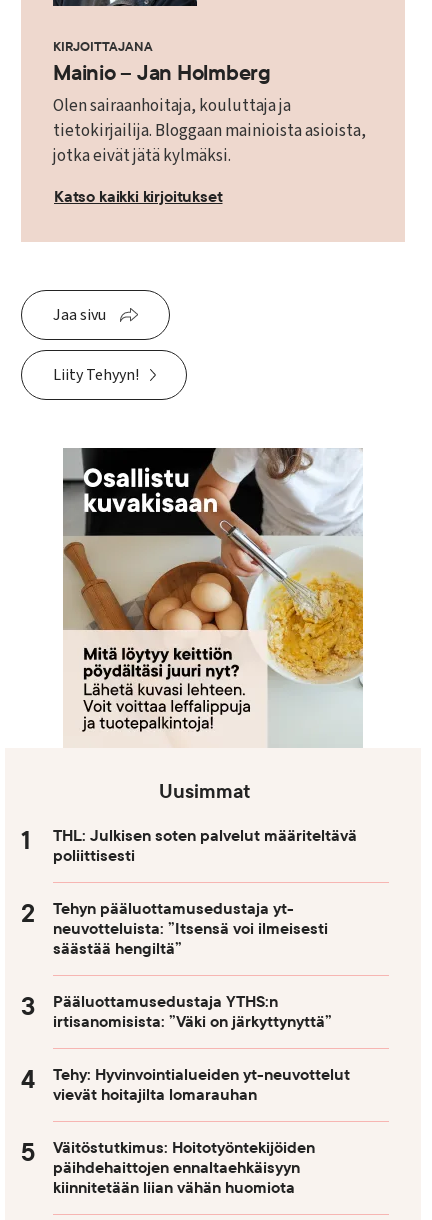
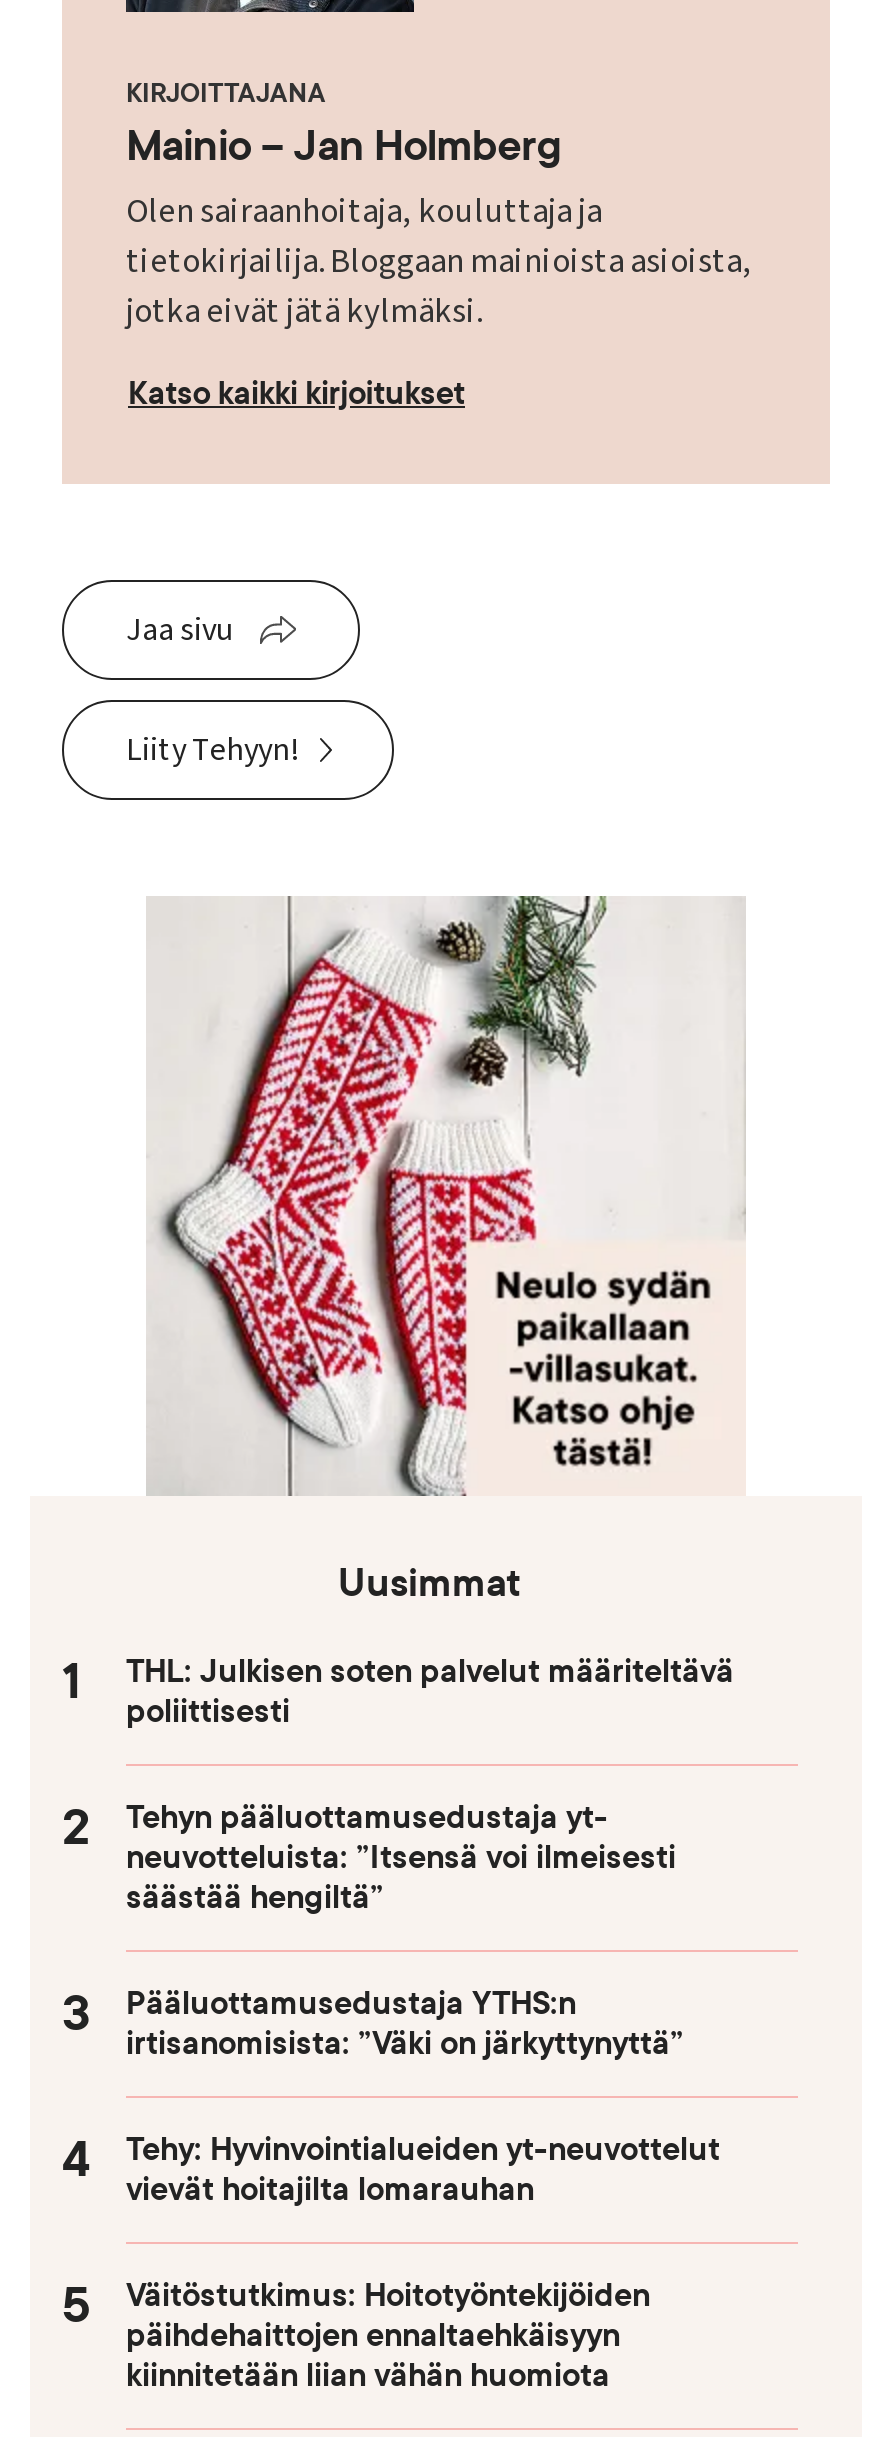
- [image]
+ [image]
